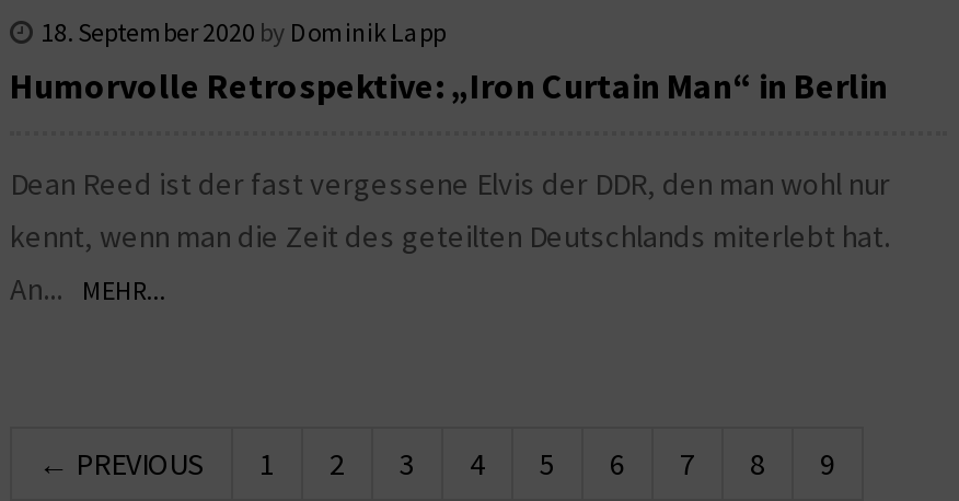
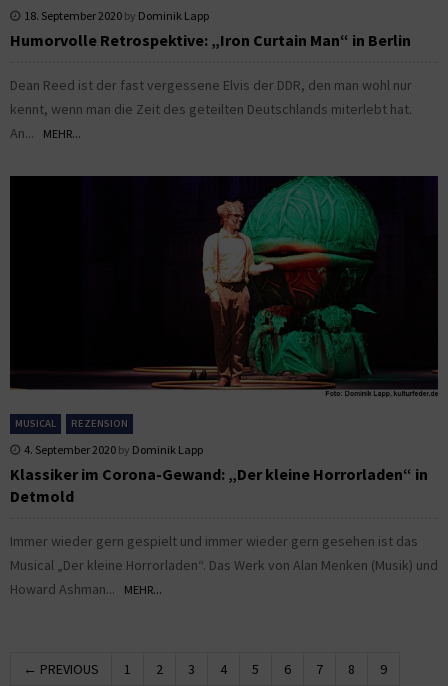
+ [image]
+ MUSICAL
+ REZENSION
+ 4. September 2020 by Dominik Lapp
+ Klassiker im Corona-Gewand: „Der kleine Horrorladen“ in
+ Detmold
+ Immer wieder gern gespielt und immer wieder gern gesehen ist das
+ Musical „Der kleine Horrorladen“. Das Werk von Alan Menken (Musik) und
+ Howard Ashman... MEHR...
